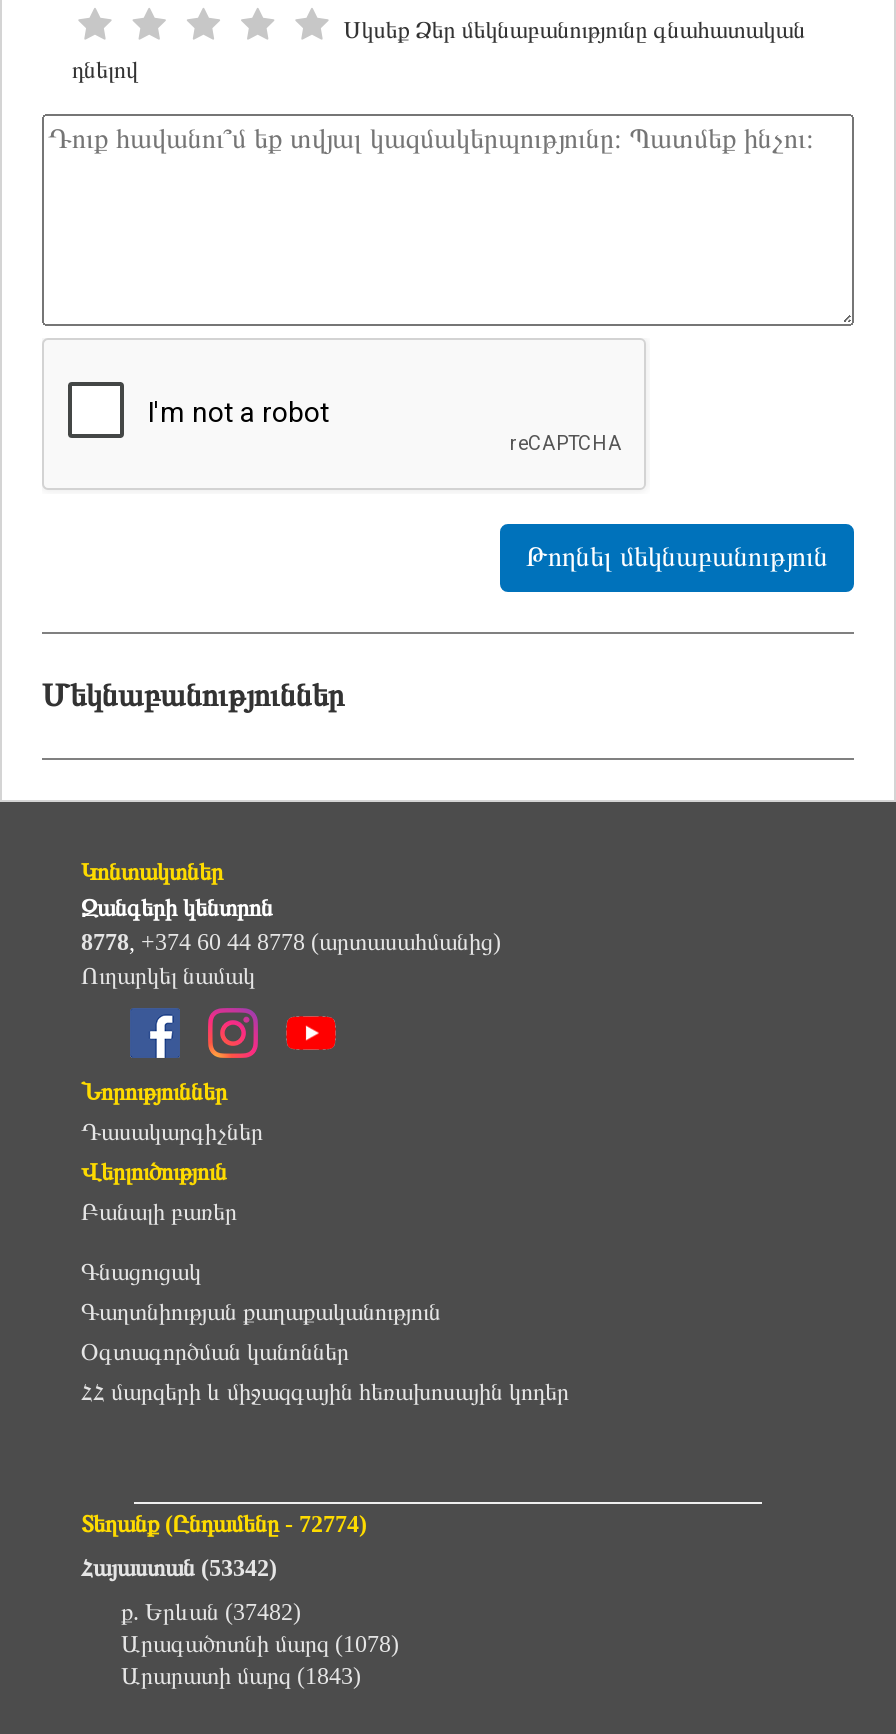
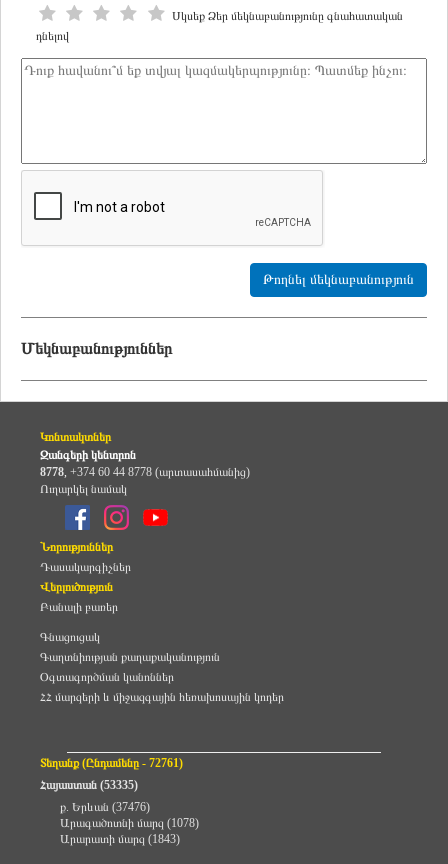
- Տեղանք (Ընդամենը - 72774)
+ Տեղանք (Ընդամենը - 72761)

- Հայաստան (53342)
+ Հայաստան (53335)

- ք. Երևան (37482)
+ ք. Երևան (37476)
